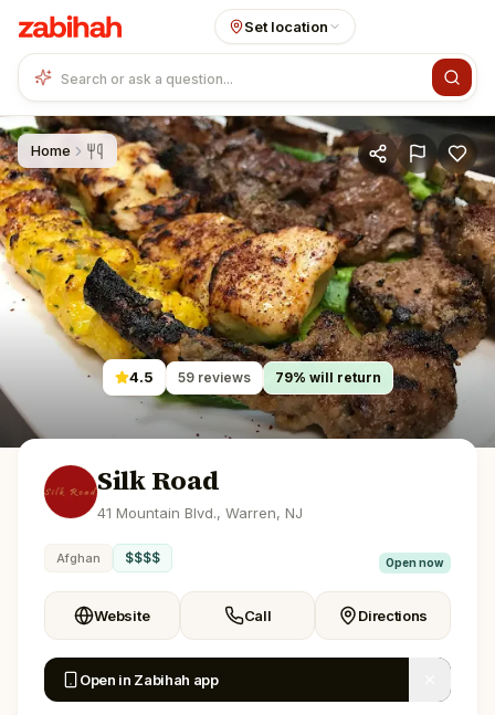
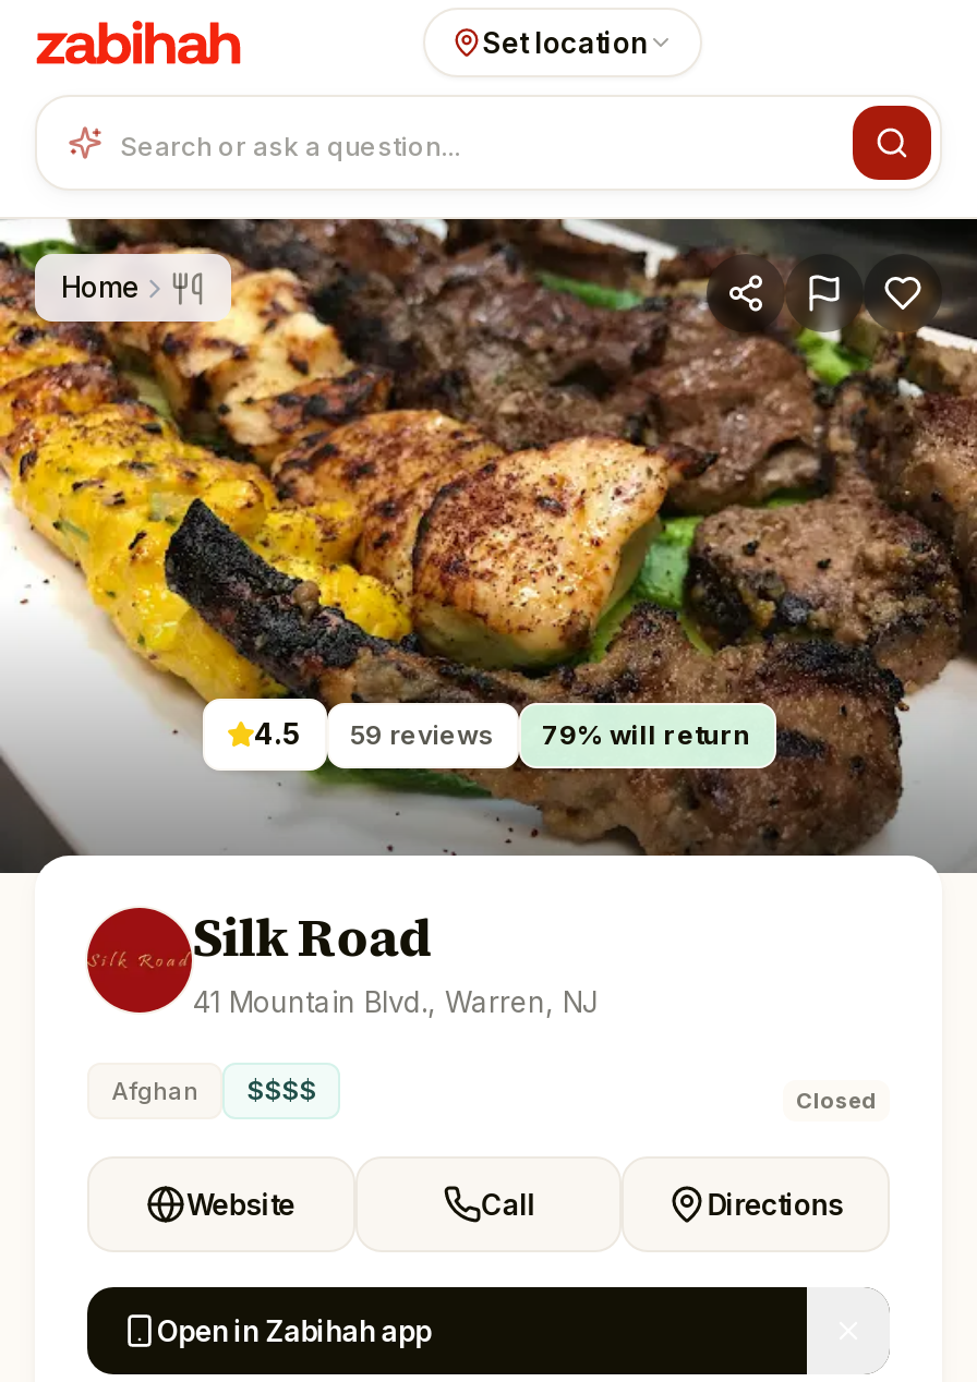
- Open now
+ Closed
